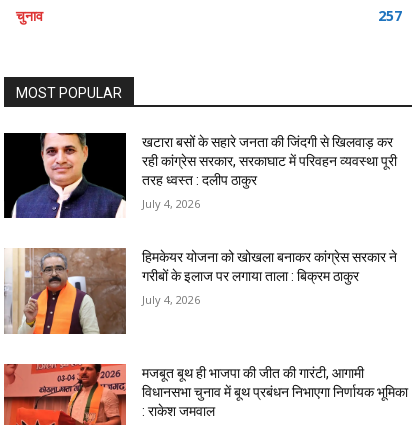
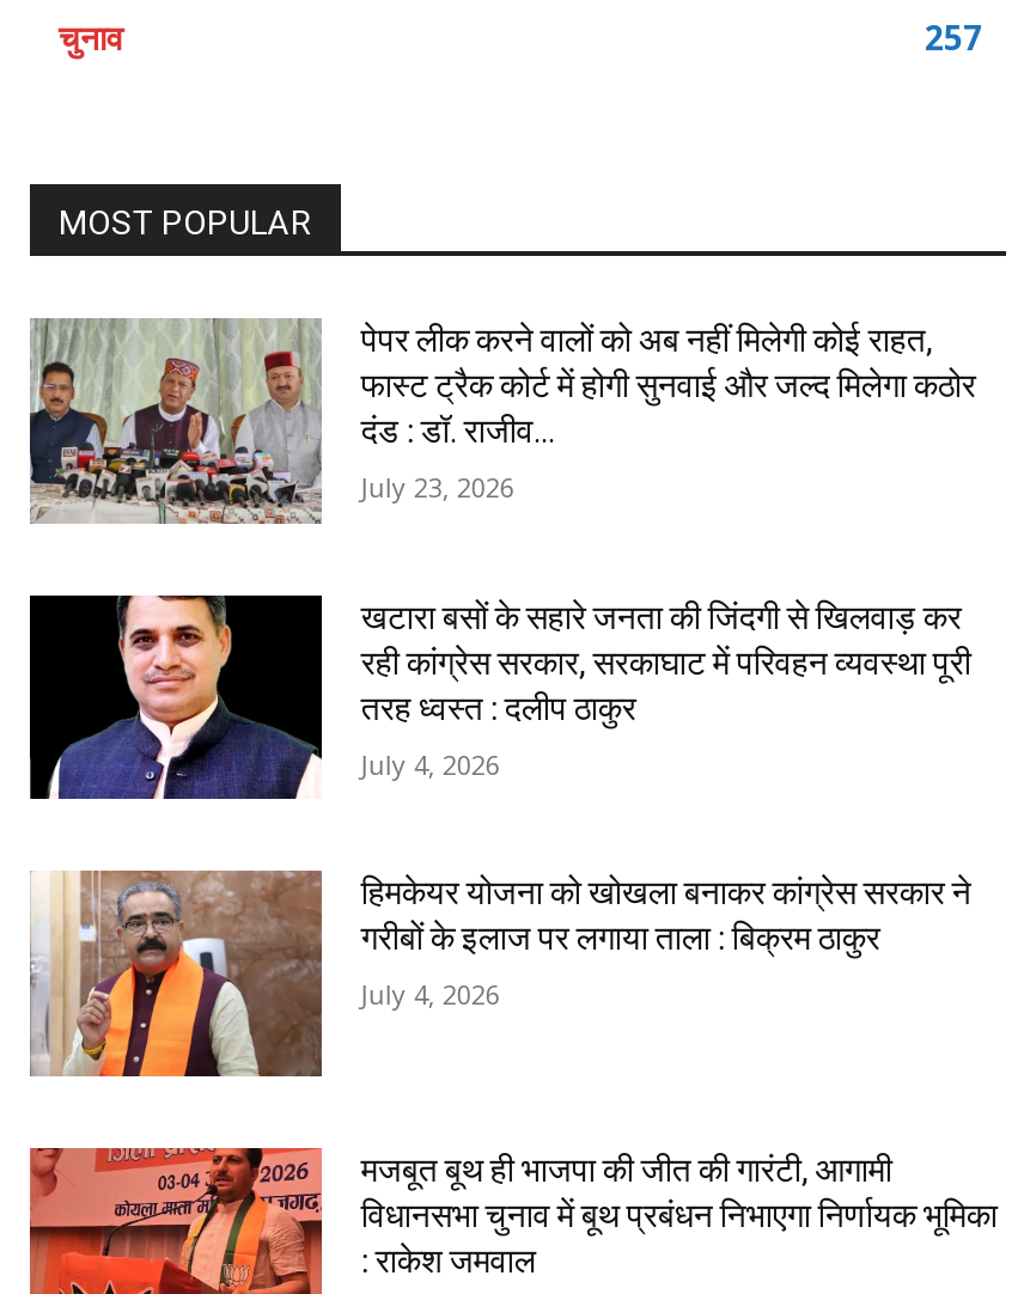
+ [image]
+ पेपर लीक करने वालों को अब नहीं मिलेगी कोई राहत,
+ फास्ट ट्रैक कोर्ट में होगी सुनवाई और जल्द मिलेगा कठोर
+ दंड : डॉ. राजीव...
+ July 23, 2026
